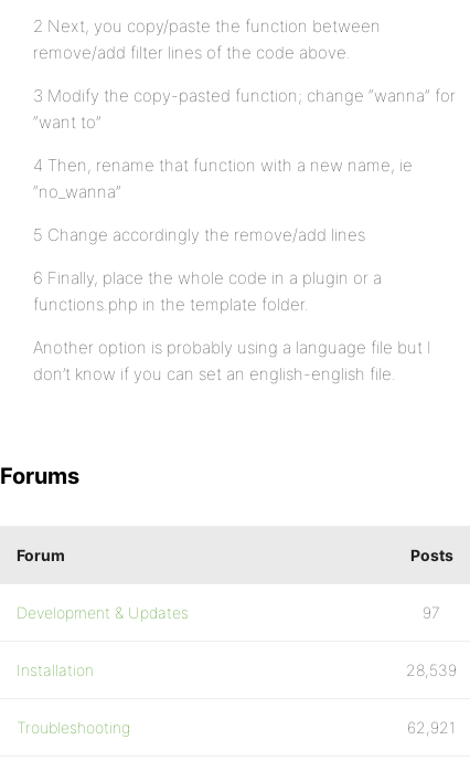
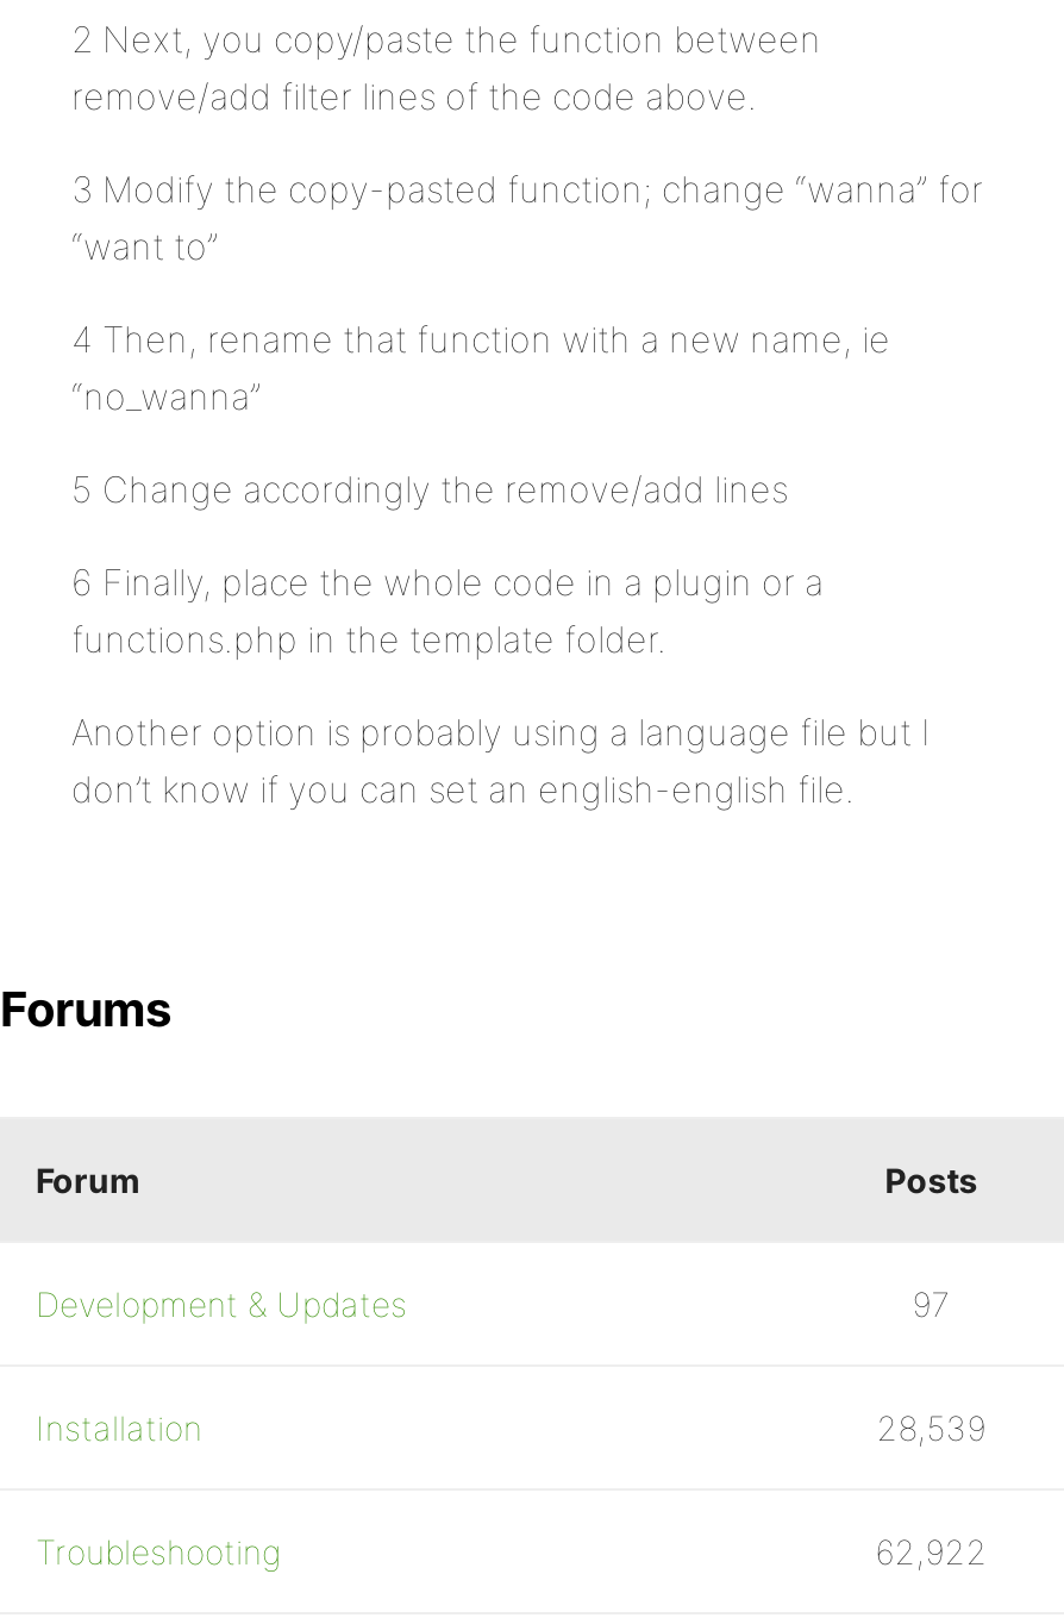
- 62,921
+ 62,922
